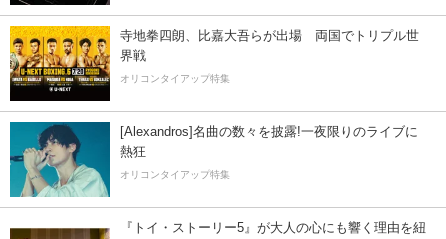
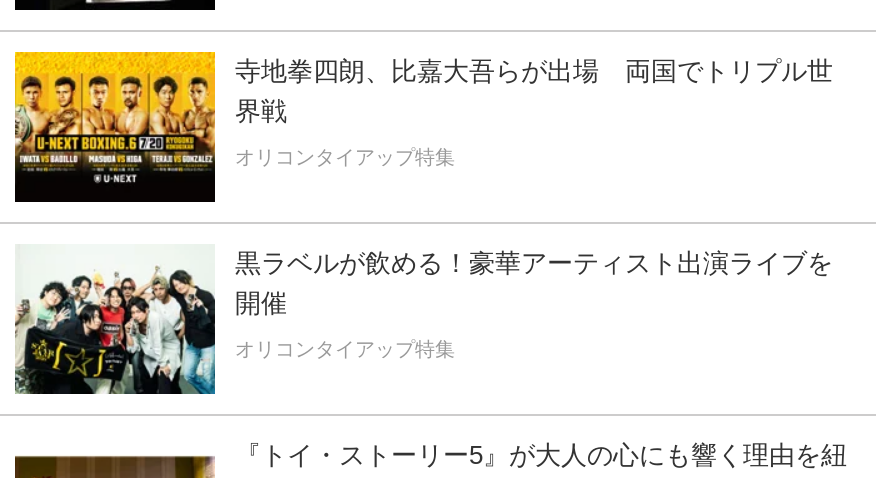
- [image]
- [Alexandros]名曲の数々を披露!一夜限りのライブに
- 熱狂
+ [image]
+ 黒ラベルが飲める！豪華アーティスト出演ライブを
+ 開催
